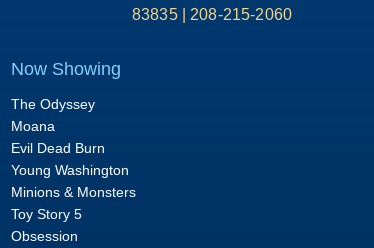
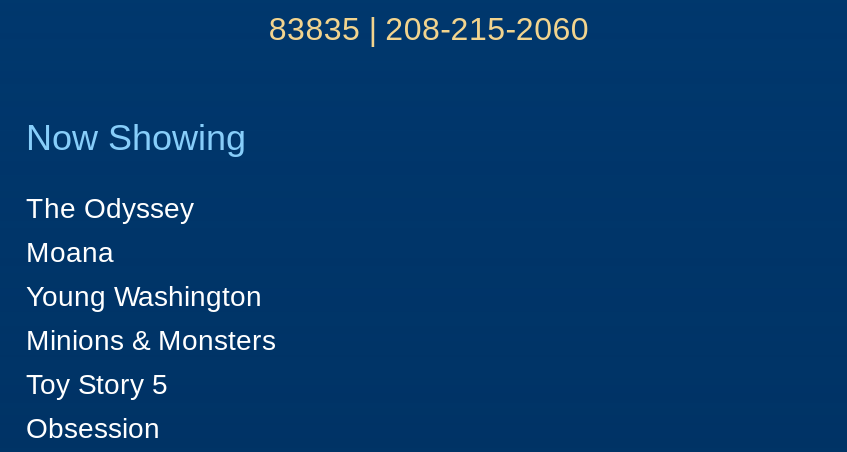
- Evil Dead Burn
